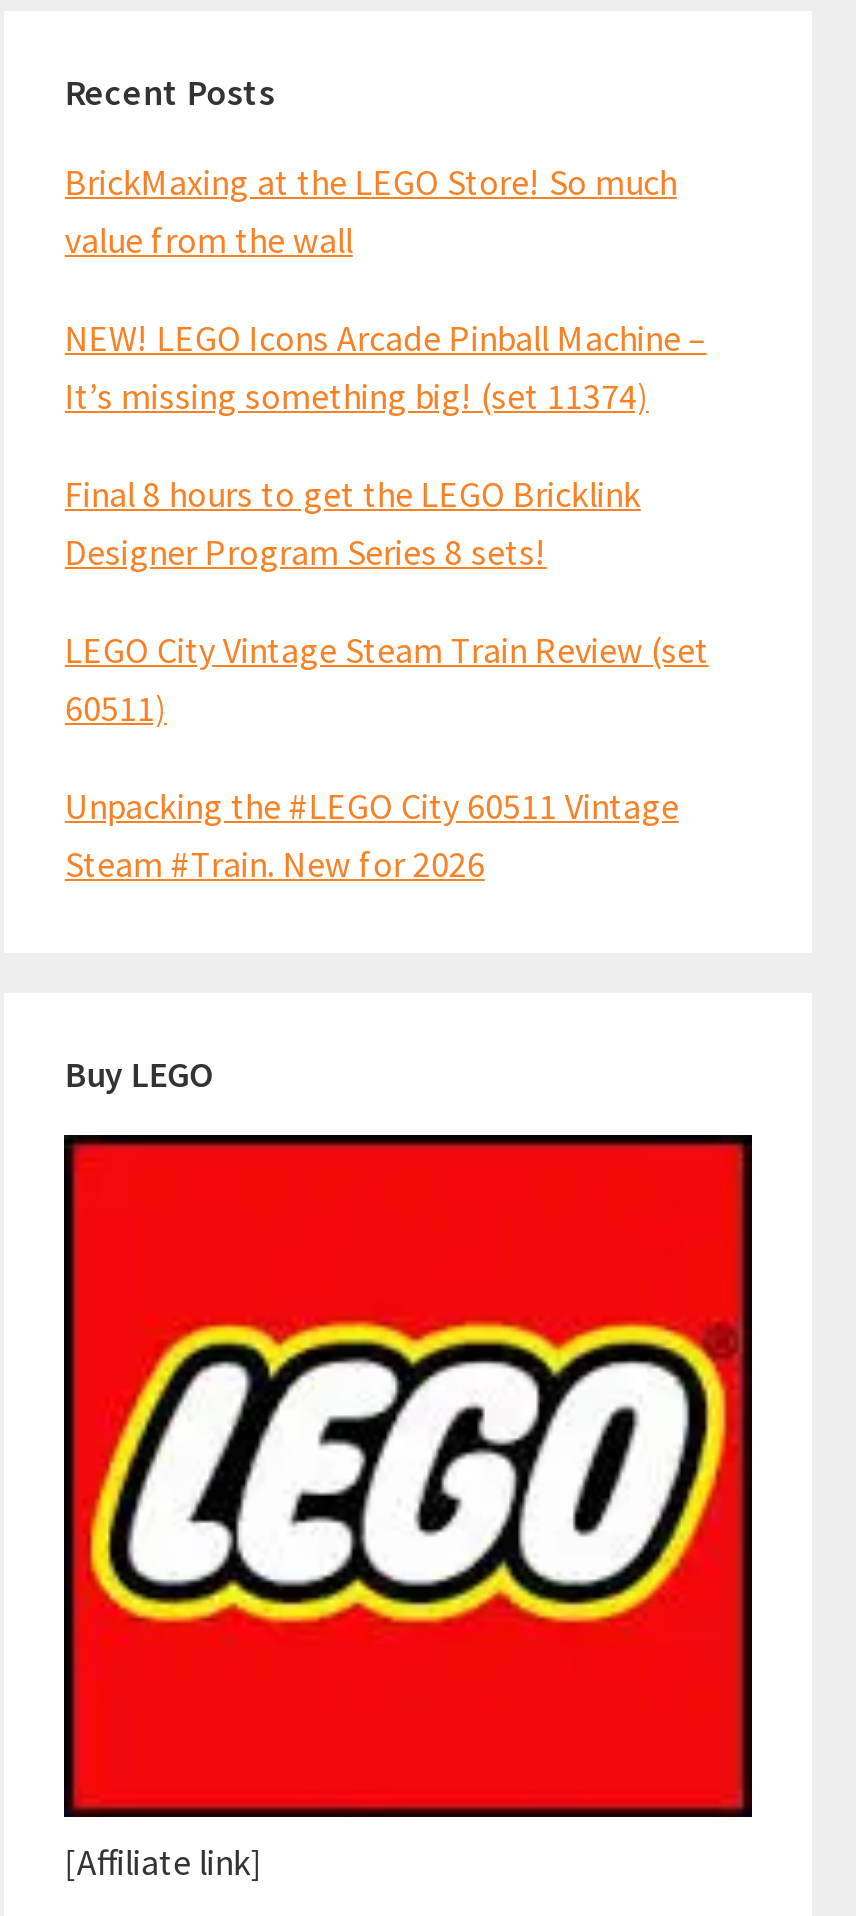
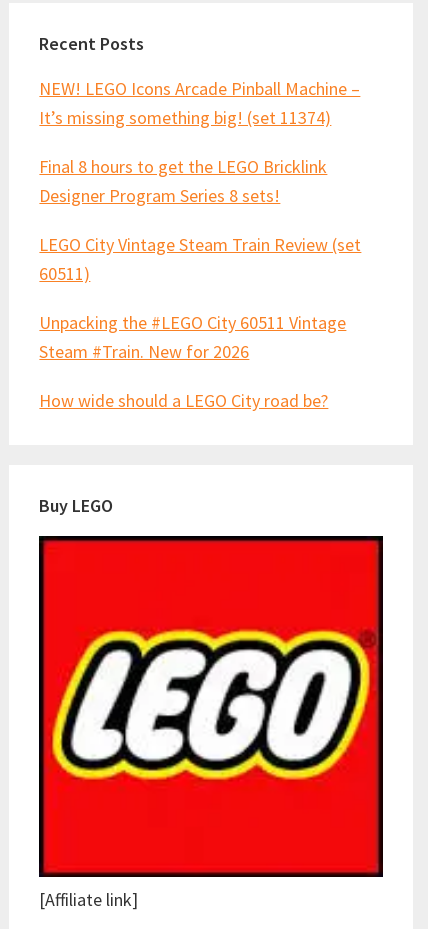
- BrickMaxing at the LEGO Store! So much
- value from the wall

moved up: NEW! LEGO Icons Arcade Pinball Machine – | It’s missing something big! (set 11374) | Final 8 hours to get the LEGO Bricklink | Designer Program Series 8 sets! | LEGO City Vintage Steam Train Review (set | 60511) | Unpacking the #LEGO City 60511 Vintage | Steam #Train. New for 2026

+ How wide should a LEGO City road be?
